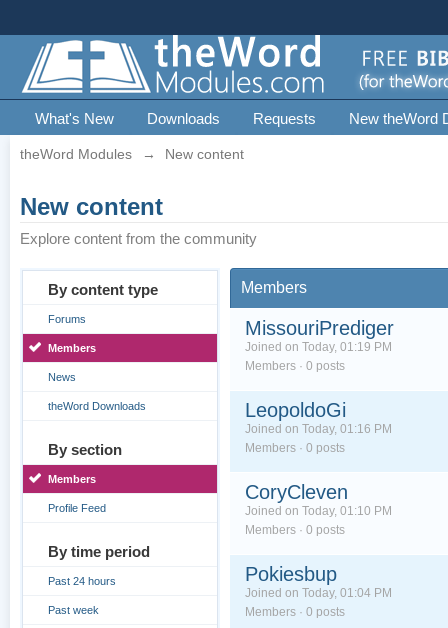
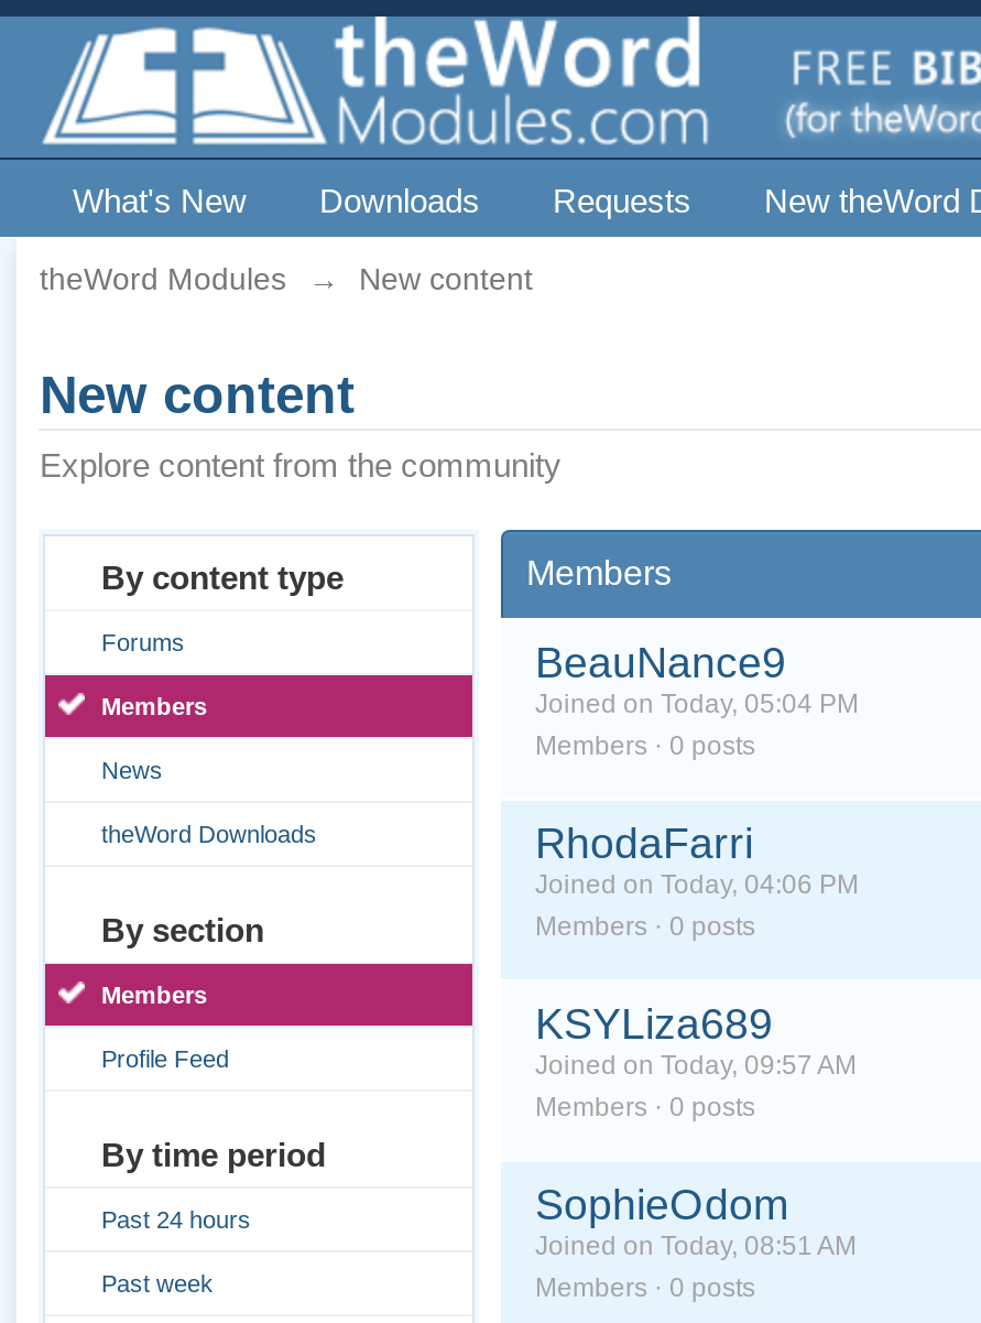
- MissouriPrediger
- Joined on Today, 01:19 PM
+ BeauNance9
+ Joined on Today, 05:04 PM

- LeopoldoGi
- Joined on Today, 01:16 PM
+ RhodaFarri
+ Joined on Today, 04:06 PM

- CoryCleven
- Joined on Today, 01:10 PM
+ KSYLiza689
+ Joined on Today, 09:57 AM

- Pokiesbup
- Joined on Today, 01:04 PM
+ SophieOdom
+ Joined on Today, 08:51 AM
